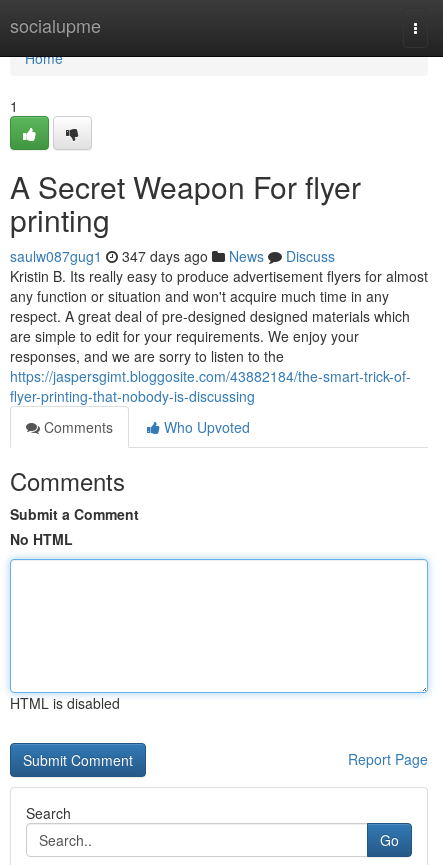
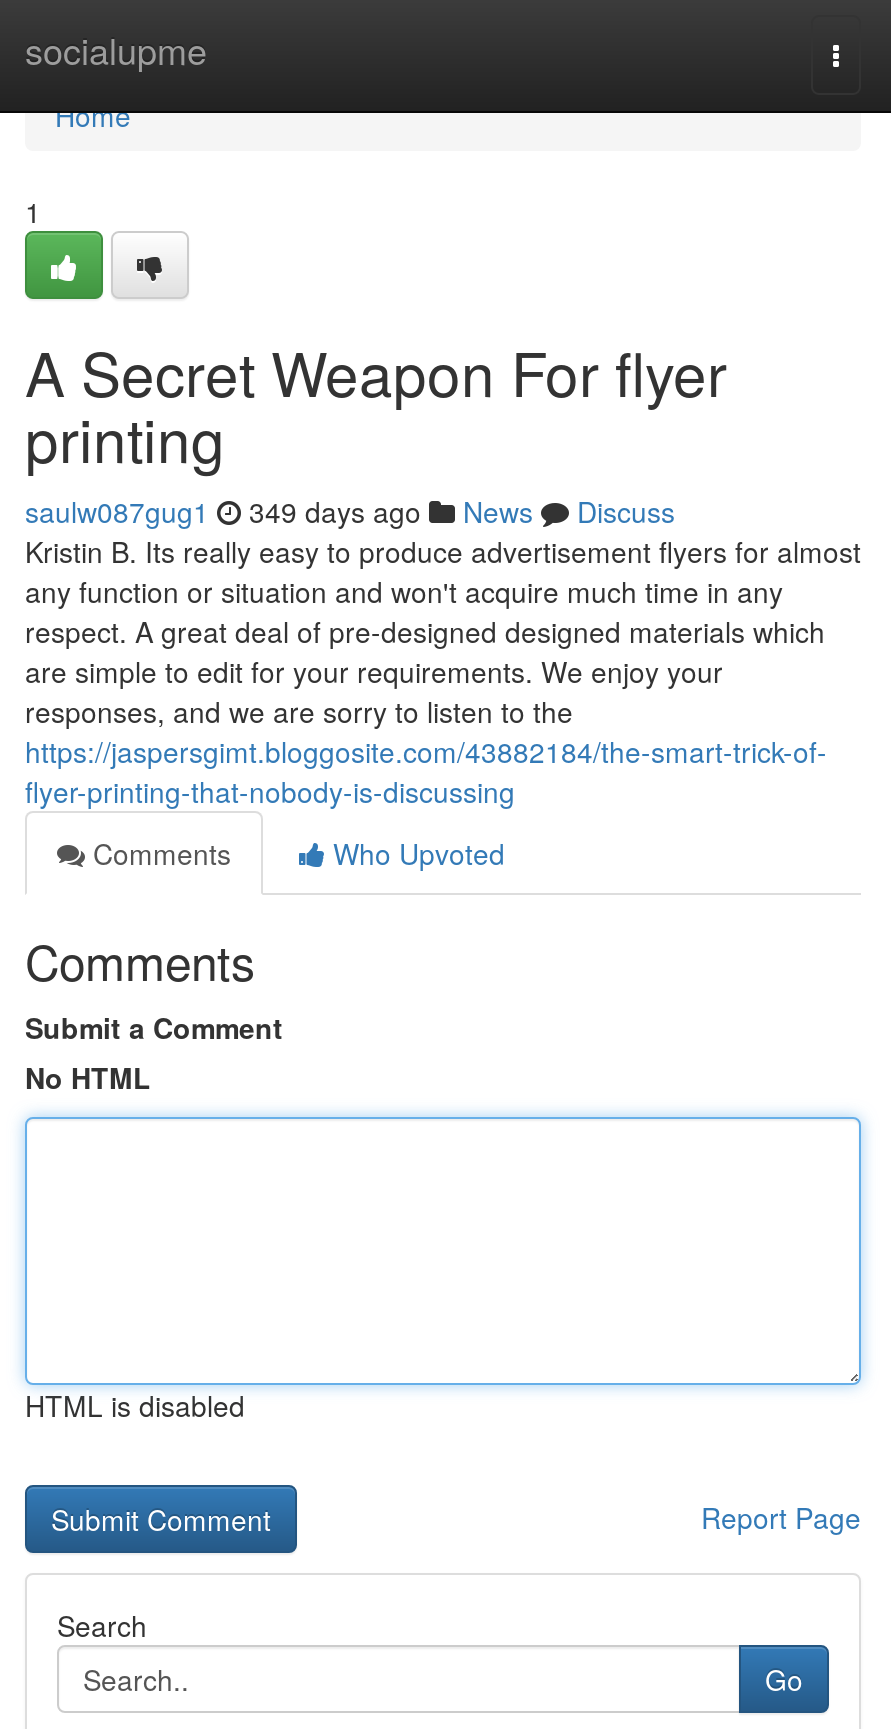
- saulw087gug1 347 days ago News Discuss
+ saulw087gug1 349 days ago News Discuss
